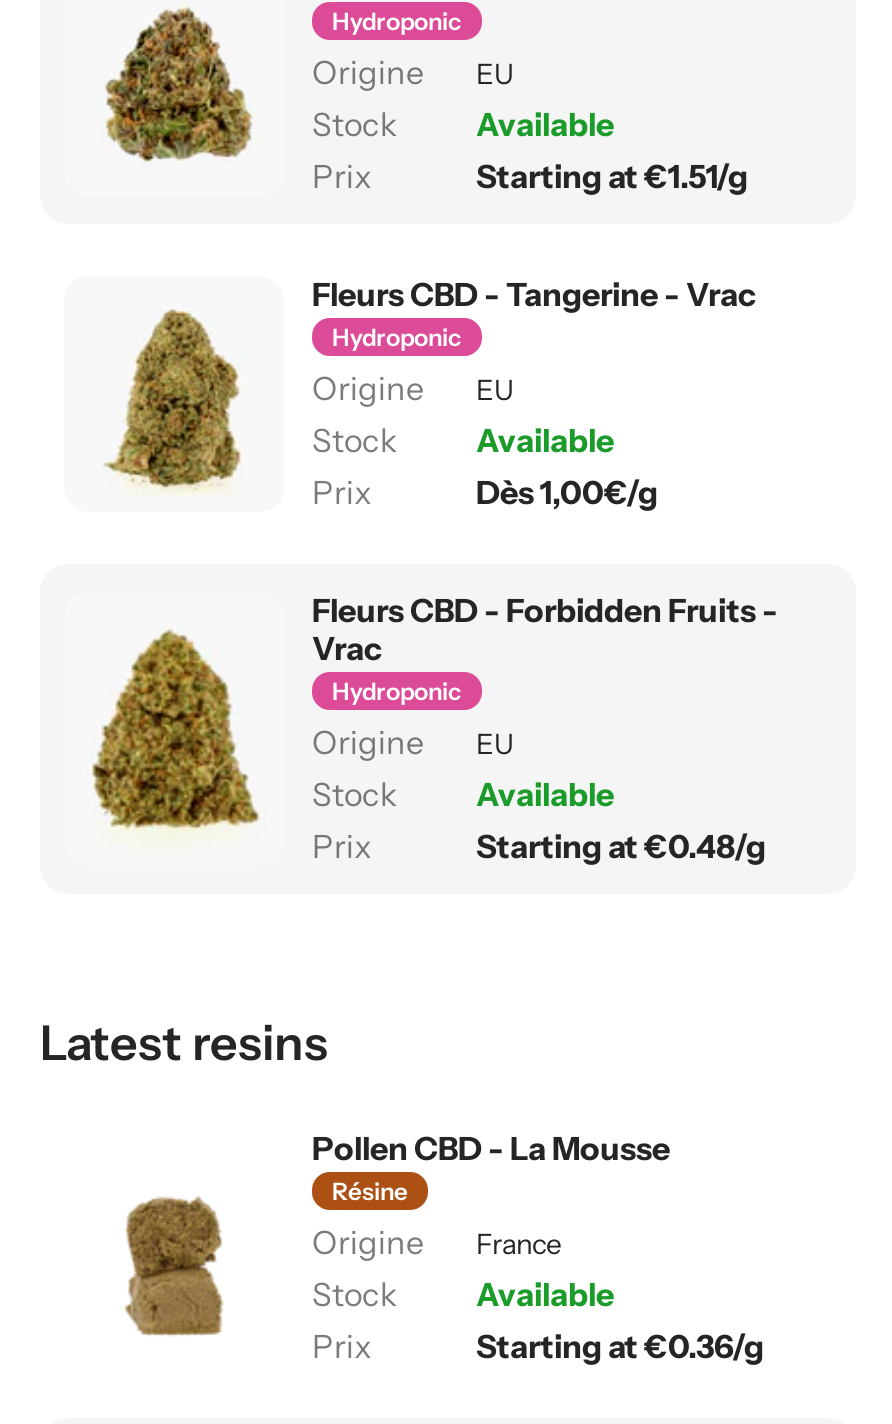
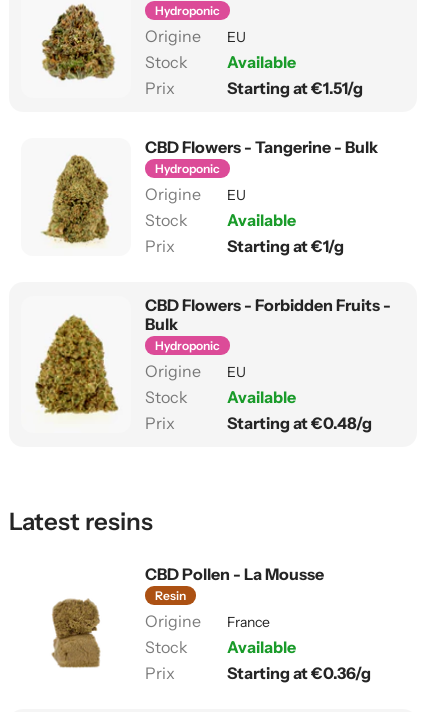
- Fleurs CBD - Tangerine - Vrac
+ CBD Flowers - Tangerine - Bulk

- Dès 1,00€/g
+ Starting at €1/g

- Fleurs CBD - Forbidden Fruits -
- Vrac
+ CBD Flowers - Forbidden Fruits -
+ Bulk

- Pollen CBD - La Mousse
- Résine
+ CBD Pollen - La Mousse
+ Resin
